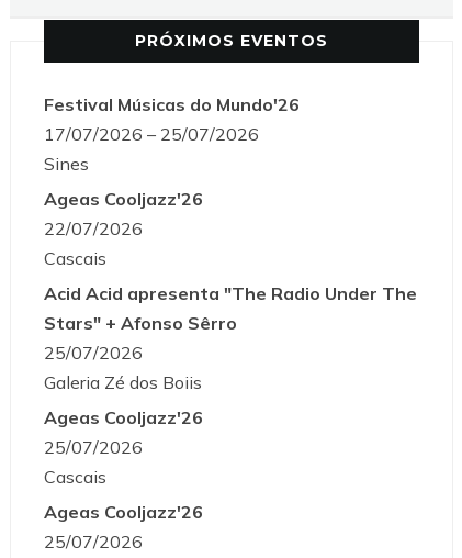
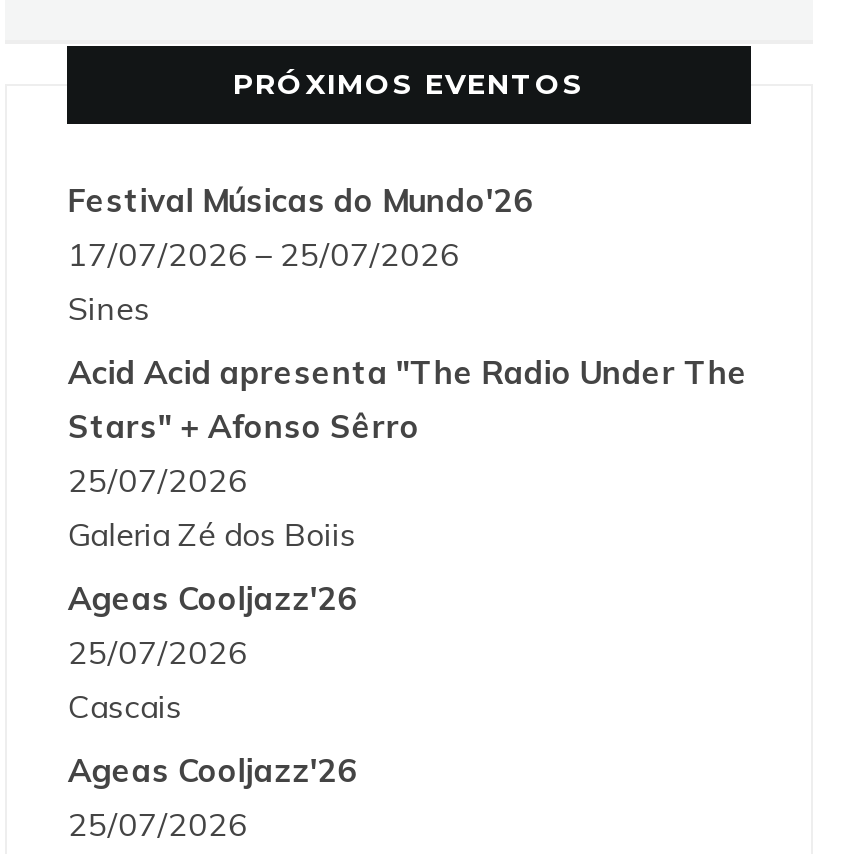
- Ageas Cooljazz'26
- 22/07/2026
- Cascais
